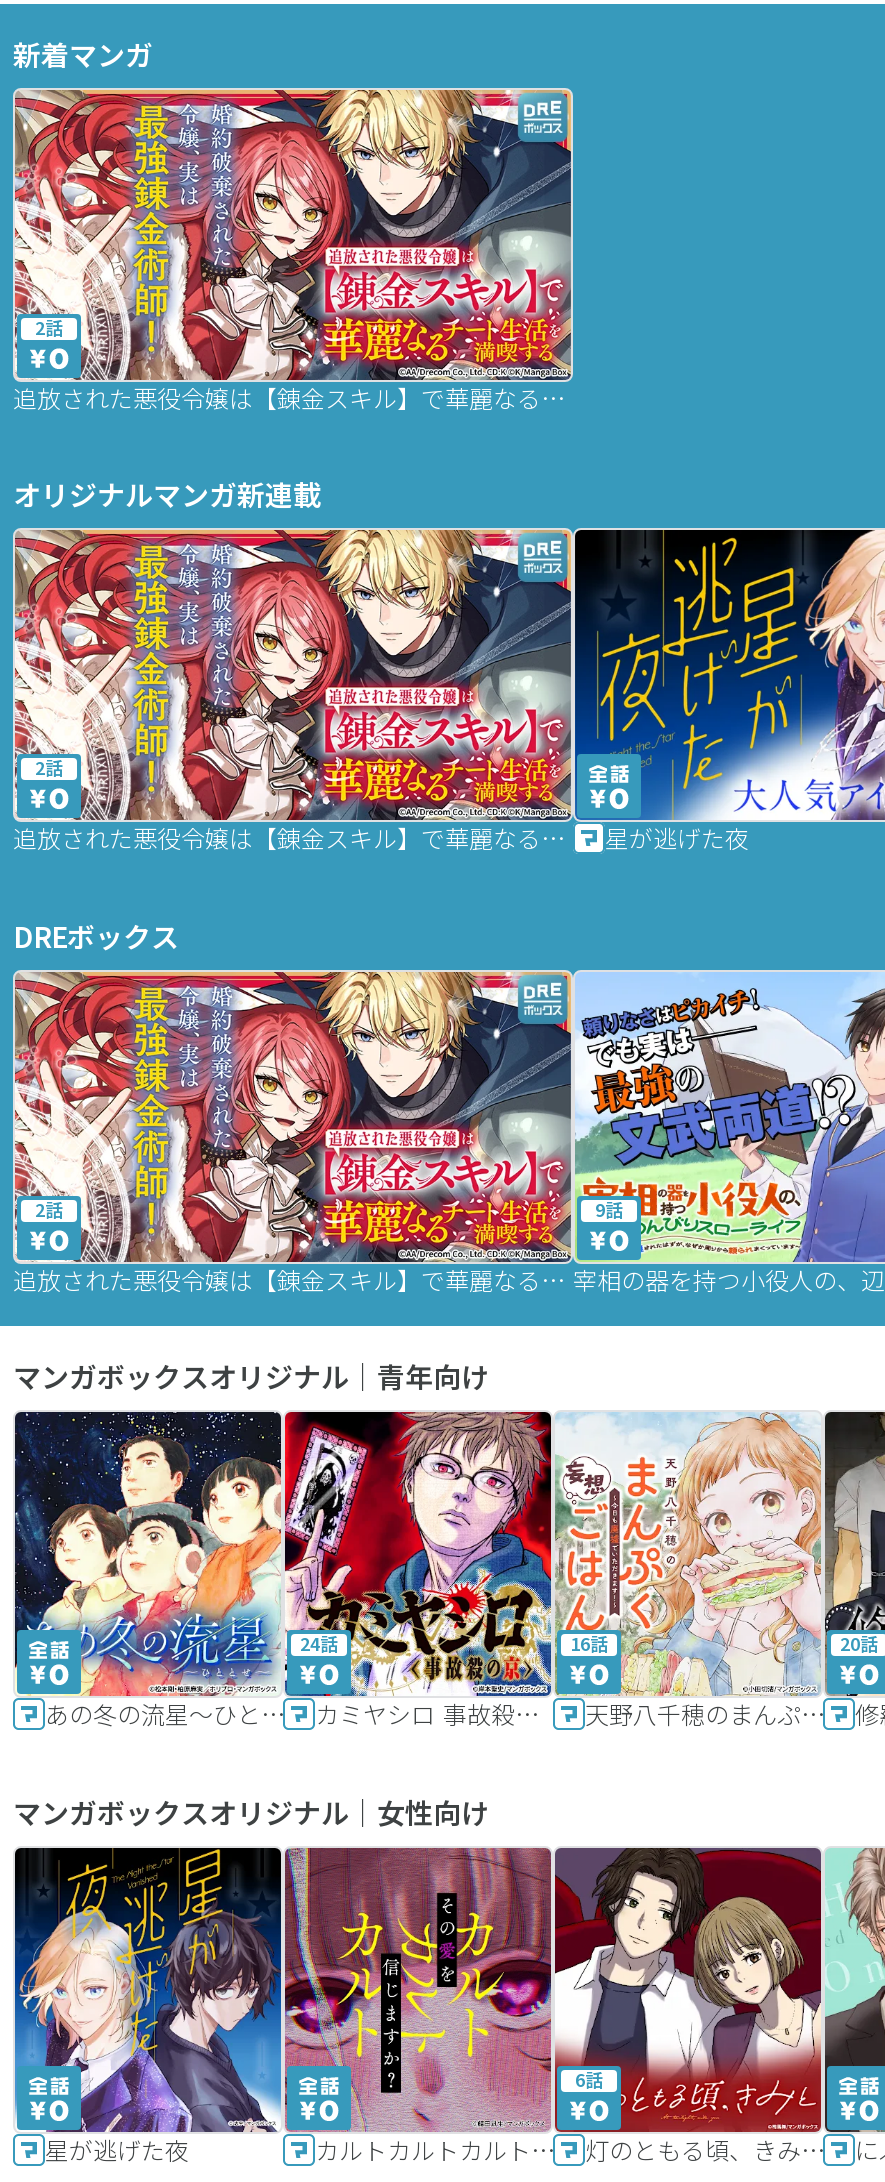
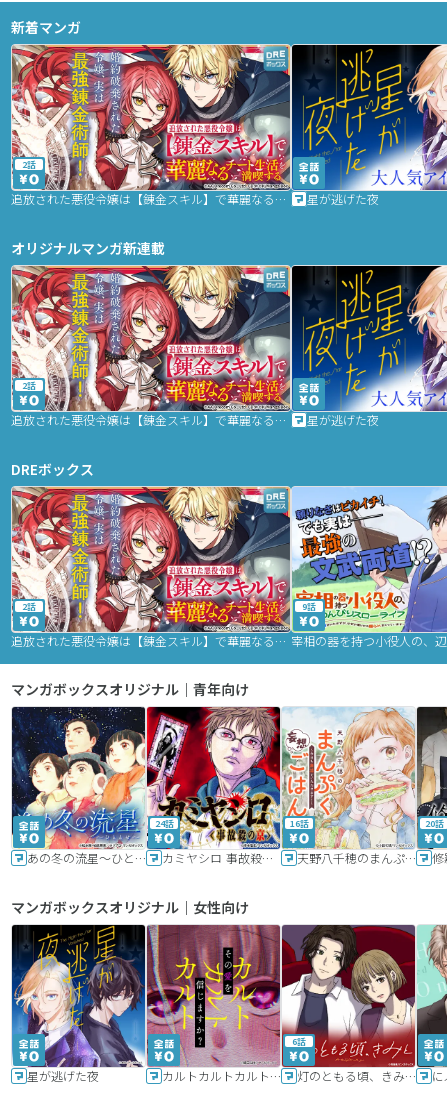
+ [image]
+ 星が逃げた夜
